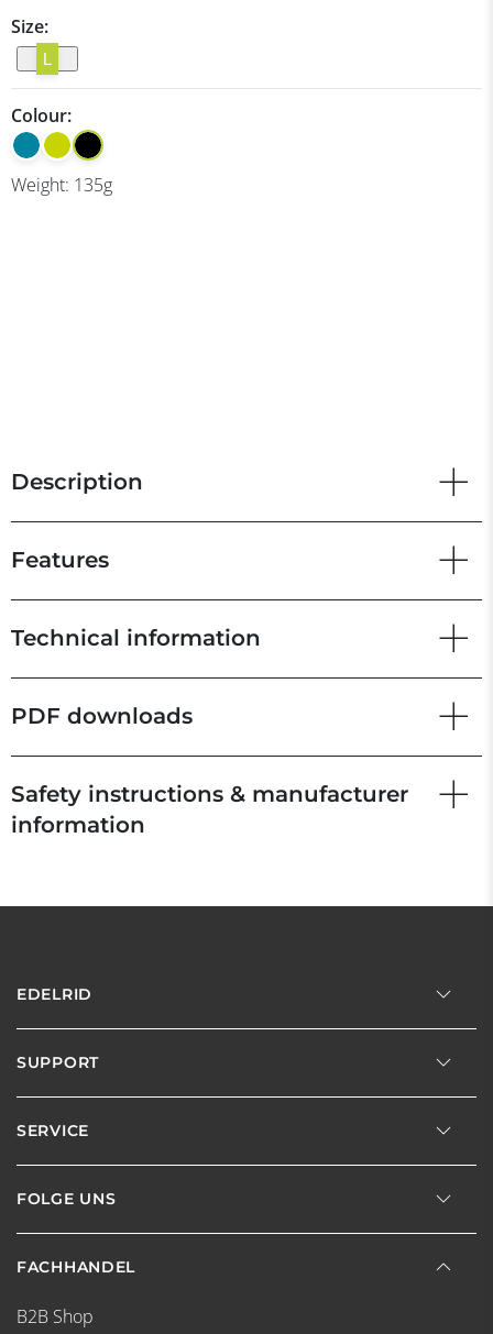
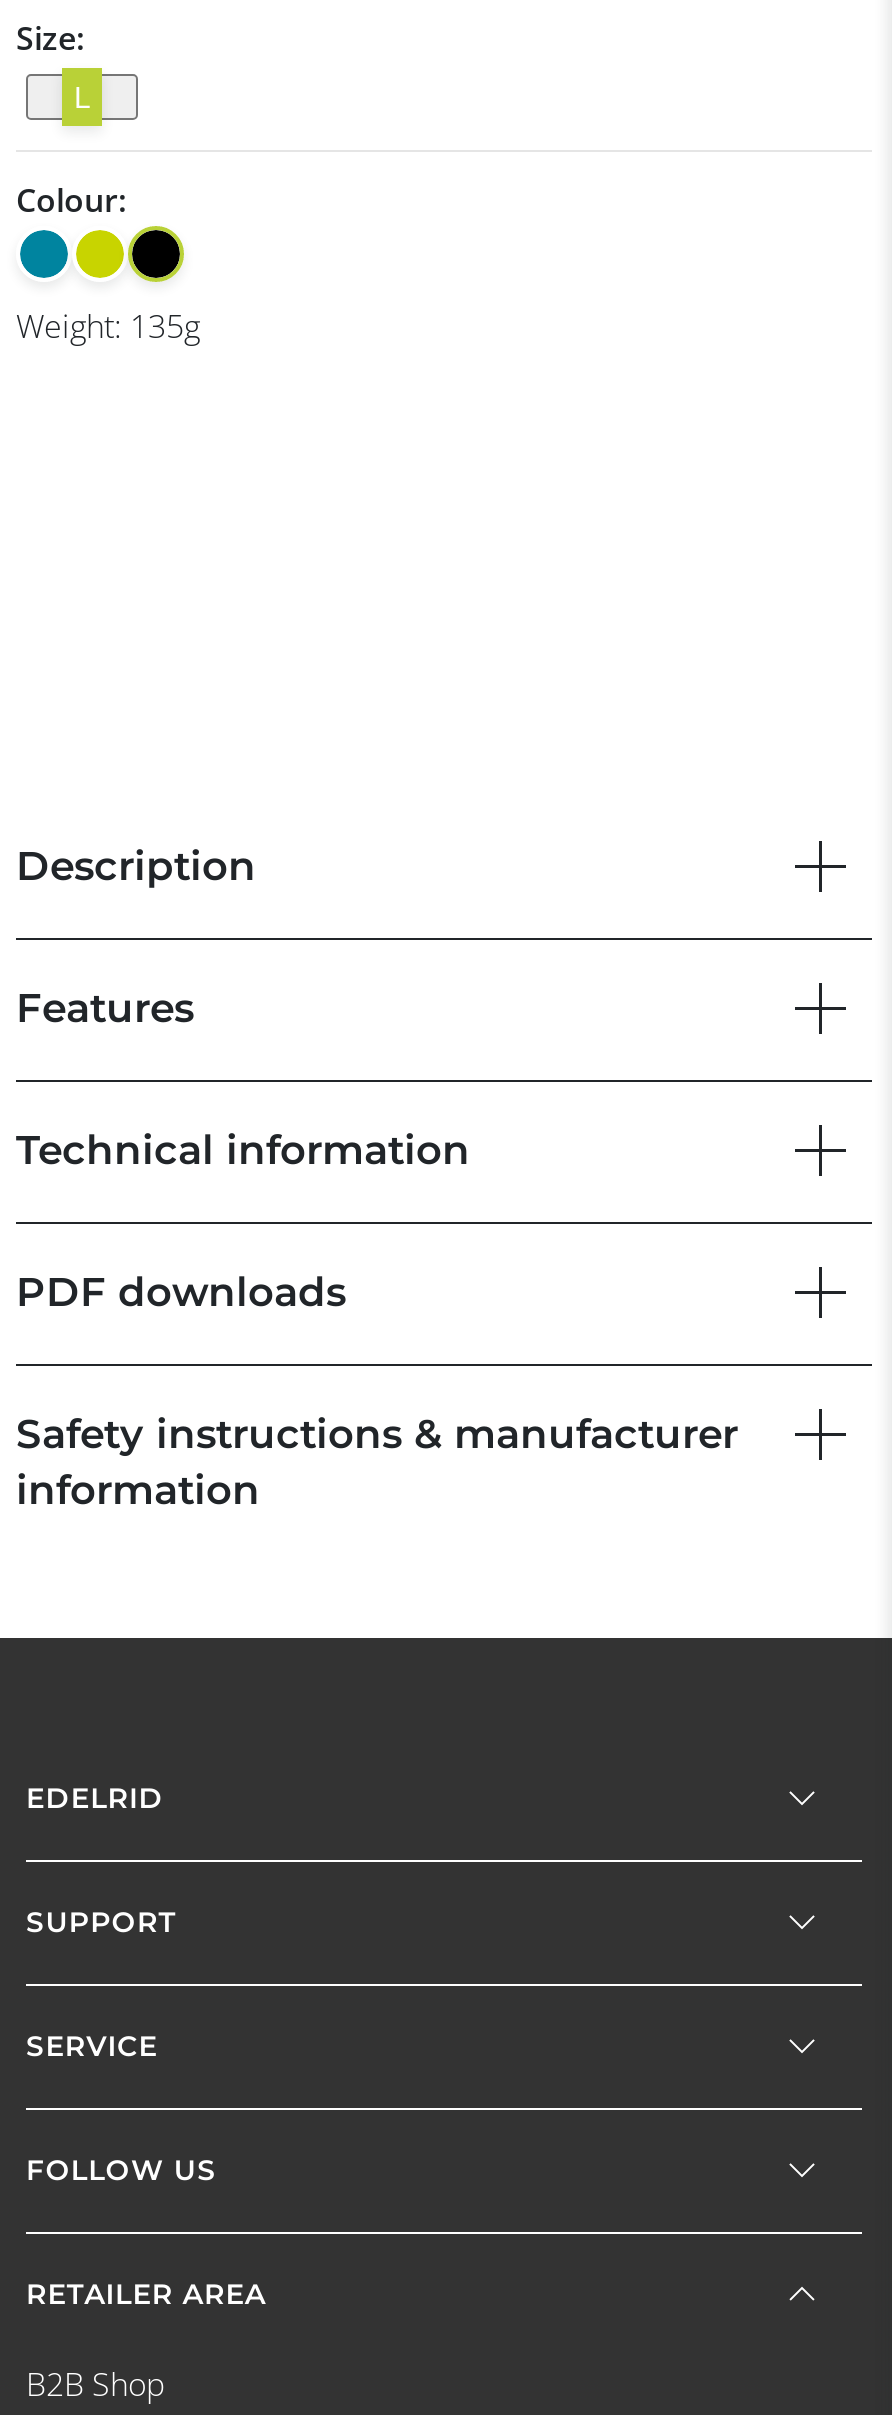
- FOLGE UNS
+ FOLLOW US

- FACHHANDEL
+ RETAILER AREA
